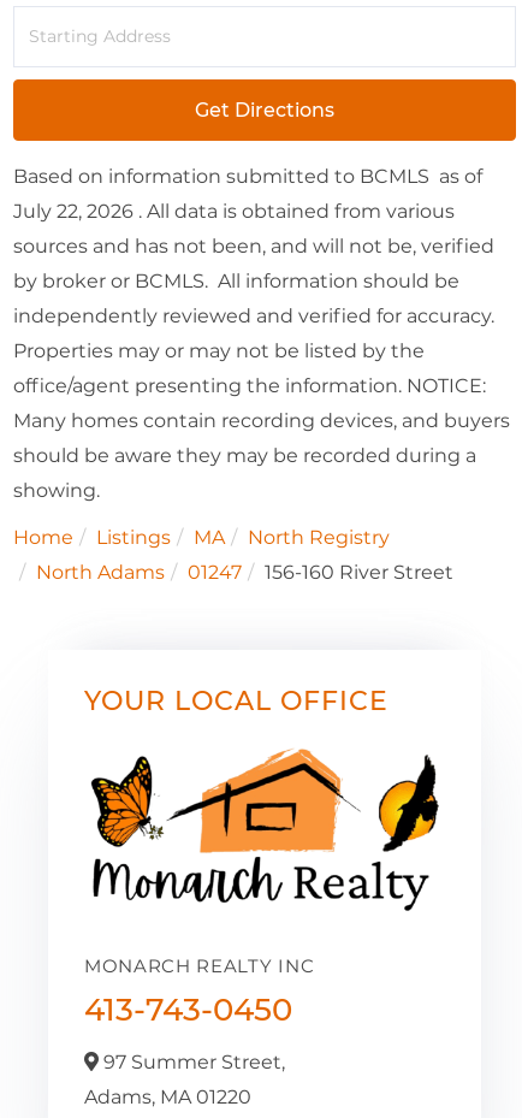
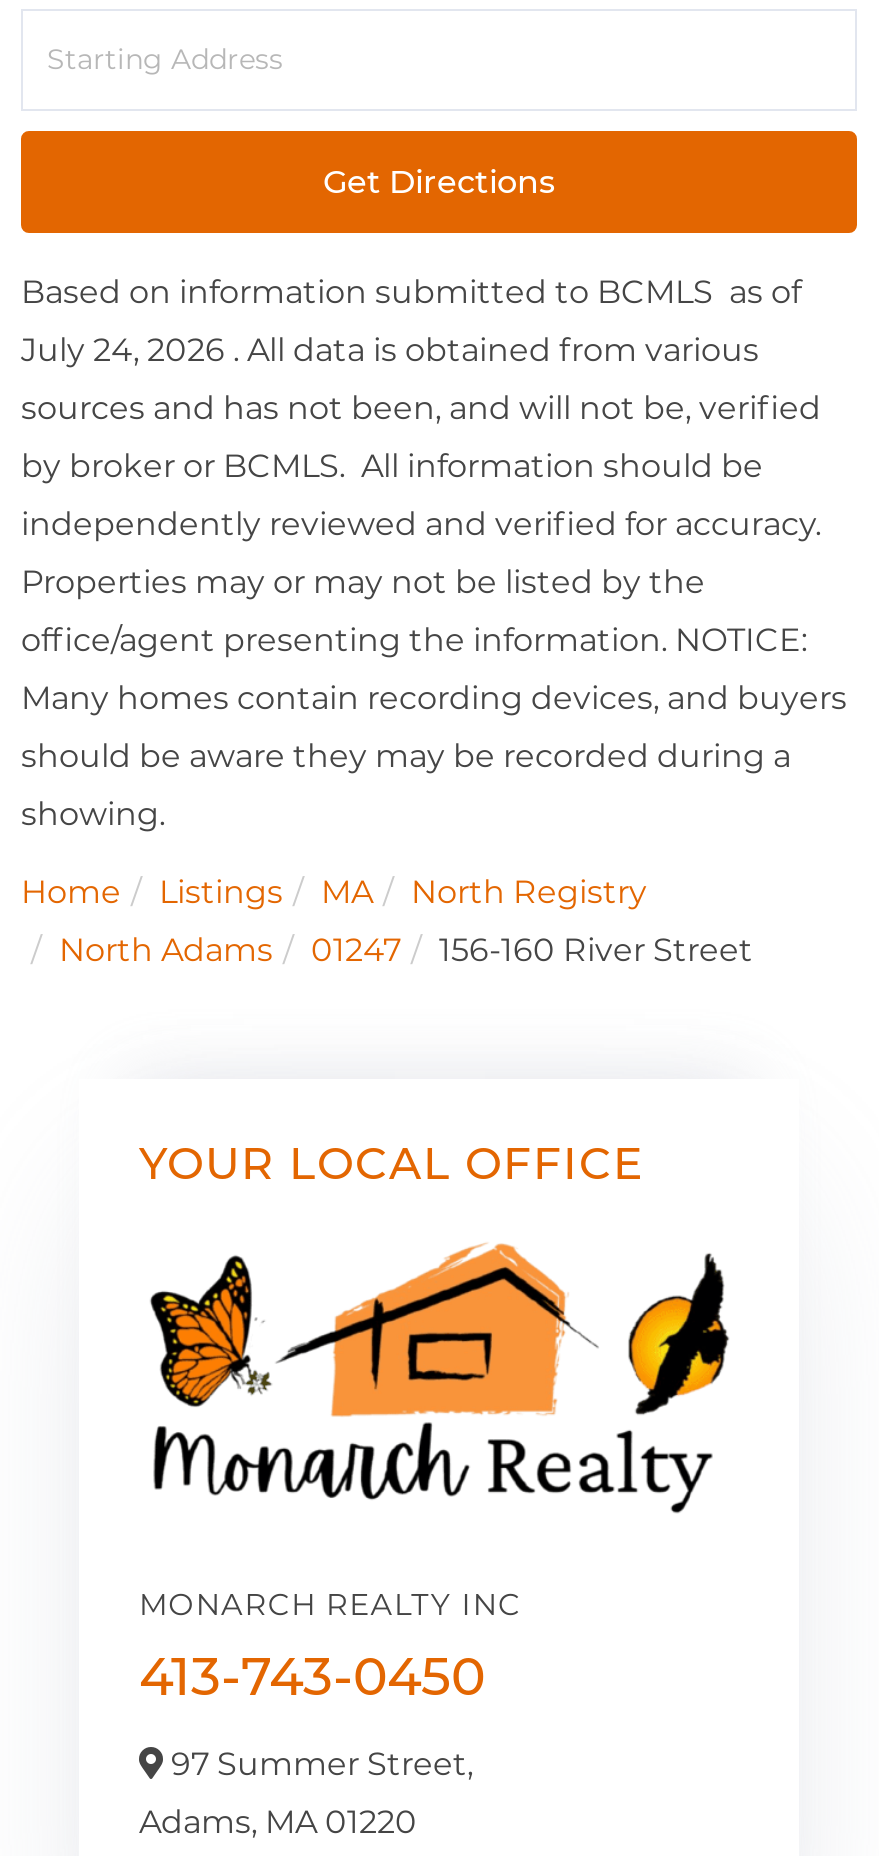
- July 22, 2026 . All data is obtained from various
+ July 24, 2026 . All data is obtained from various
